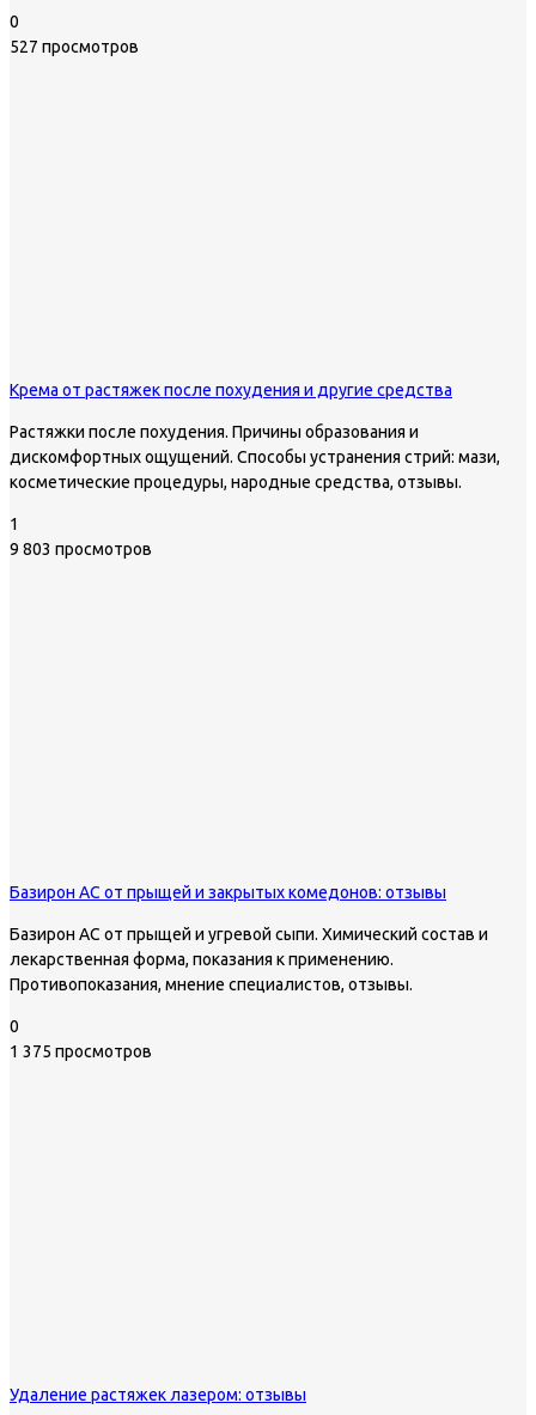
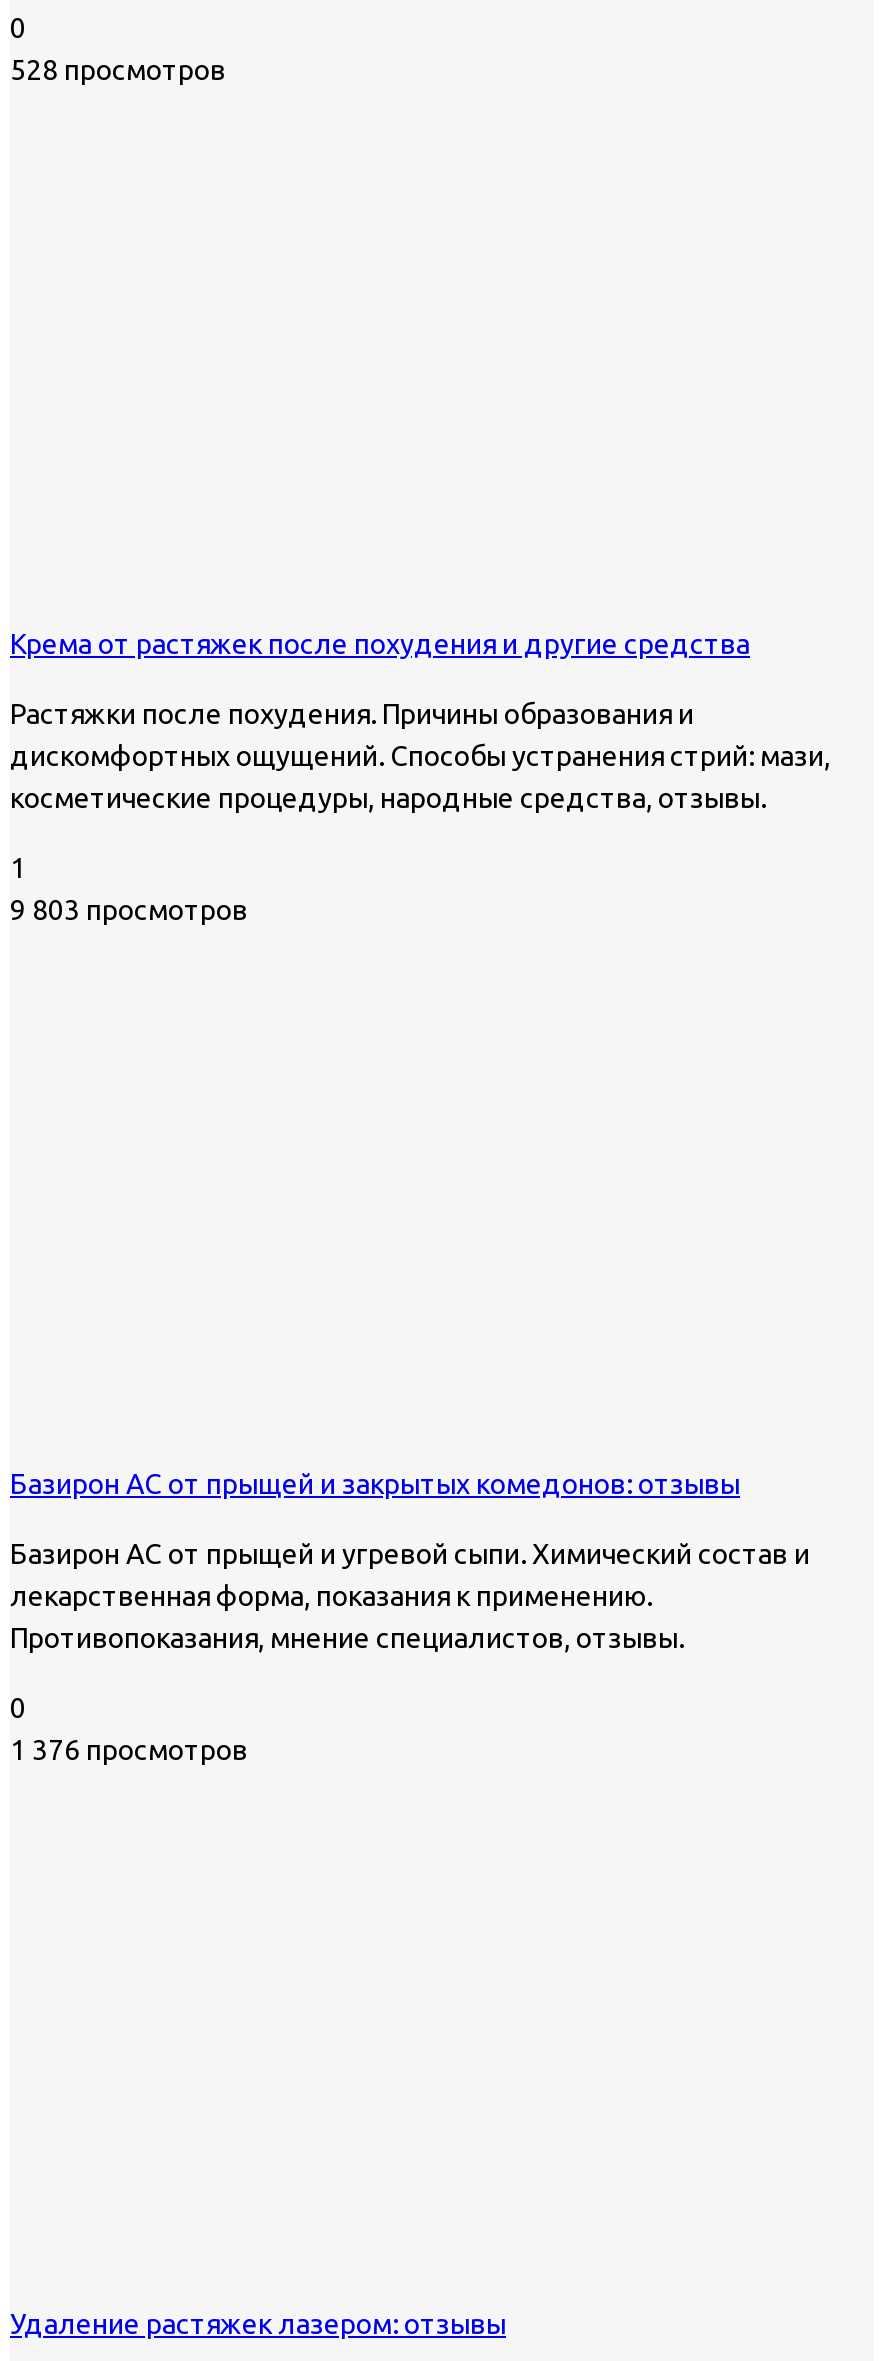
- 527 просмотров
+ 528 просмотров

- 1 375 просмотров
+ 1 376 просмотров
